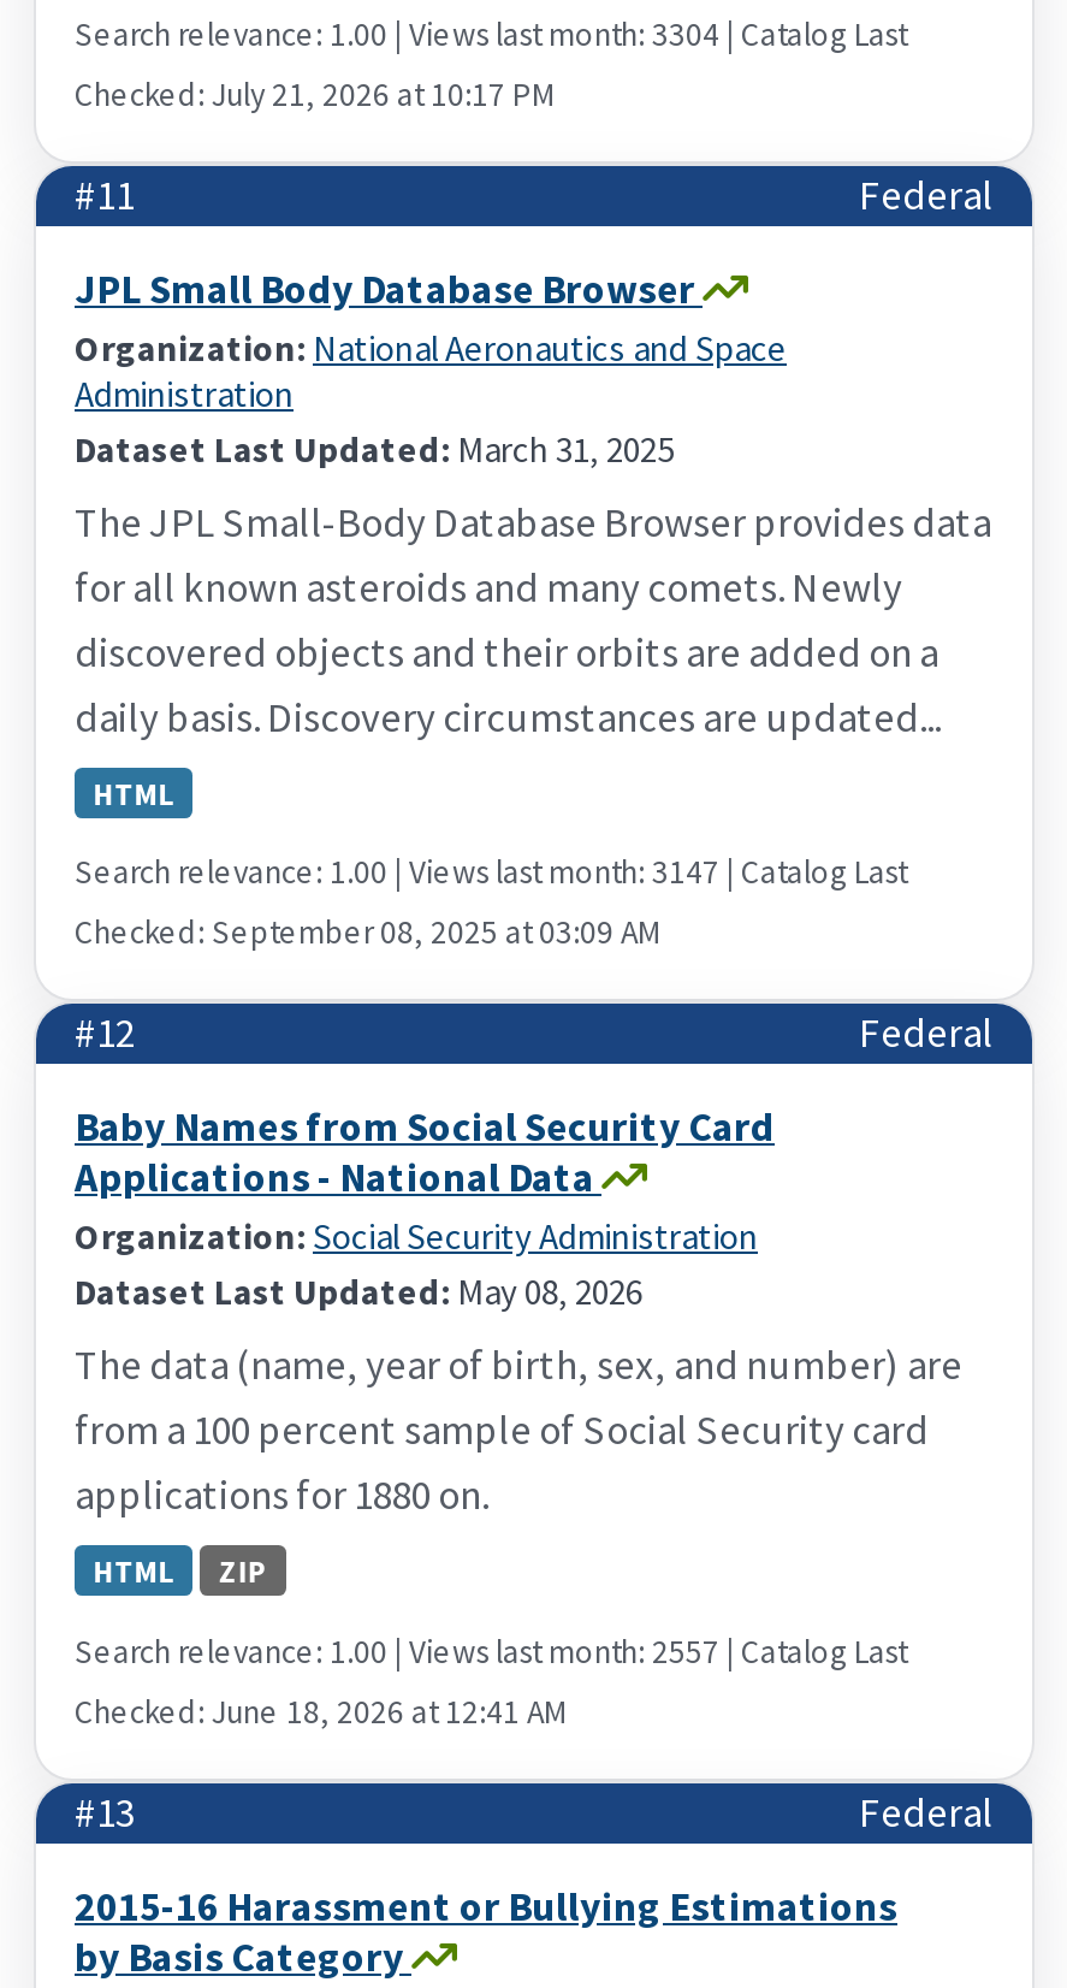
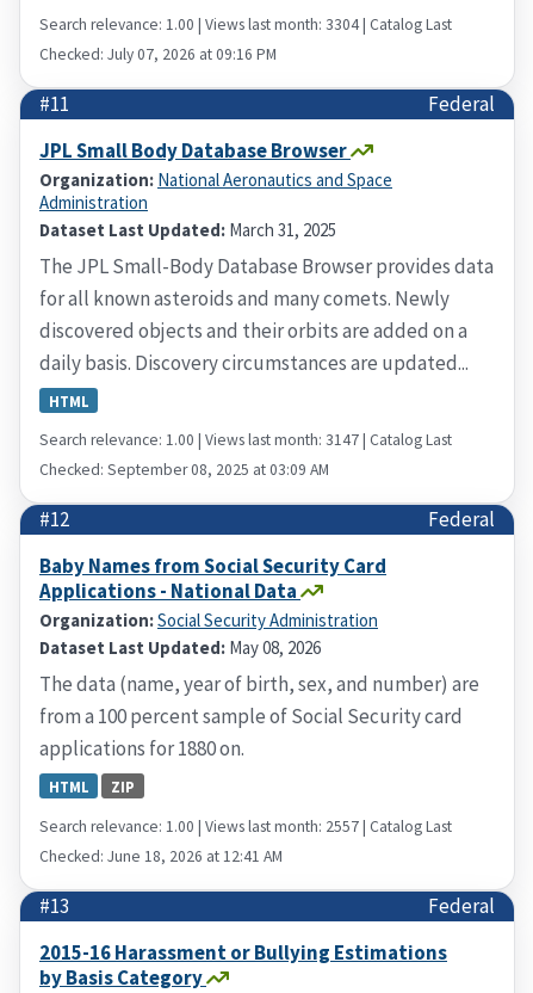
- Checked: July 21, 2026 at 10:17 PM
+ Checked: July 07, 2026 at 09:16 PM
